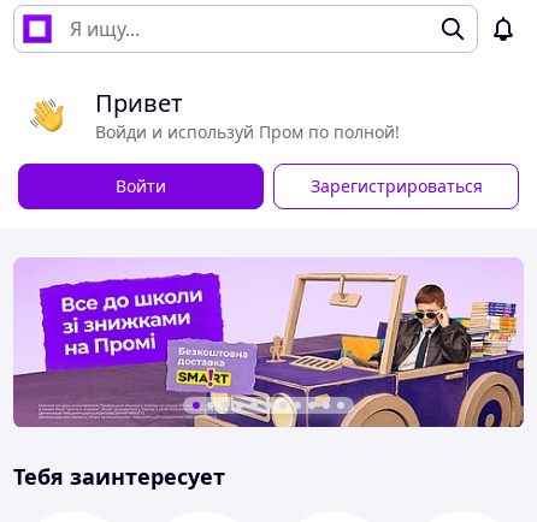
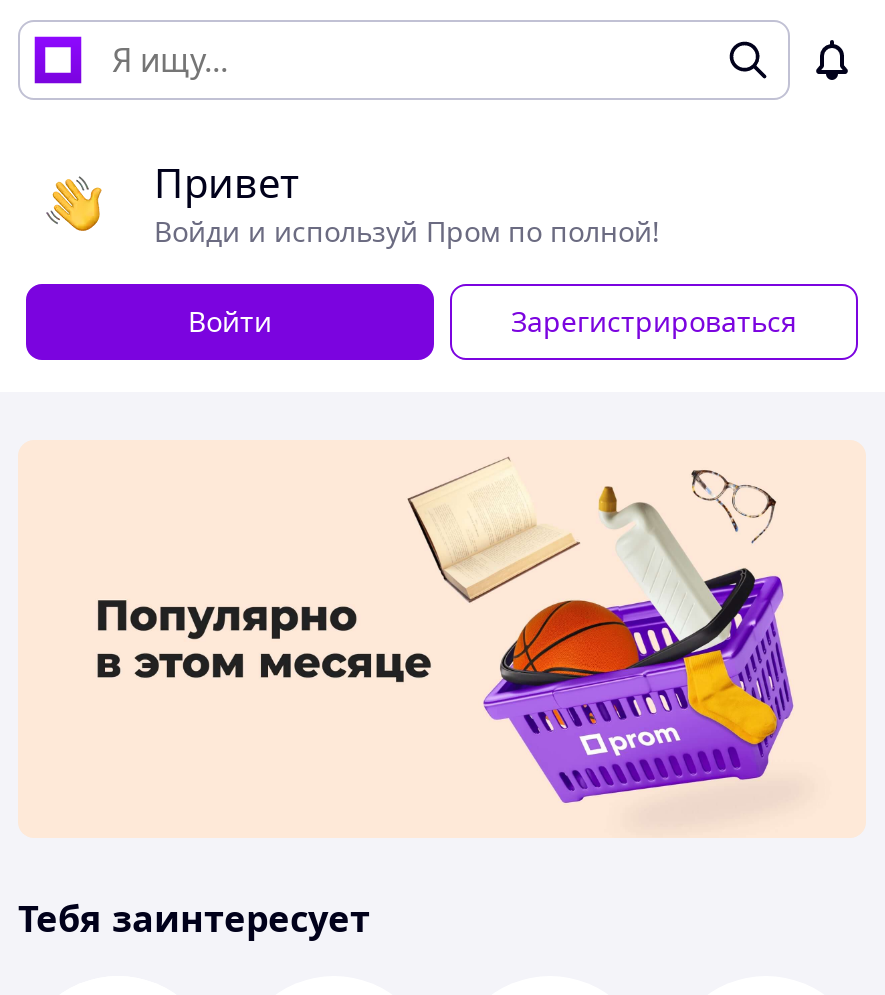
- [image]
+ [image]
